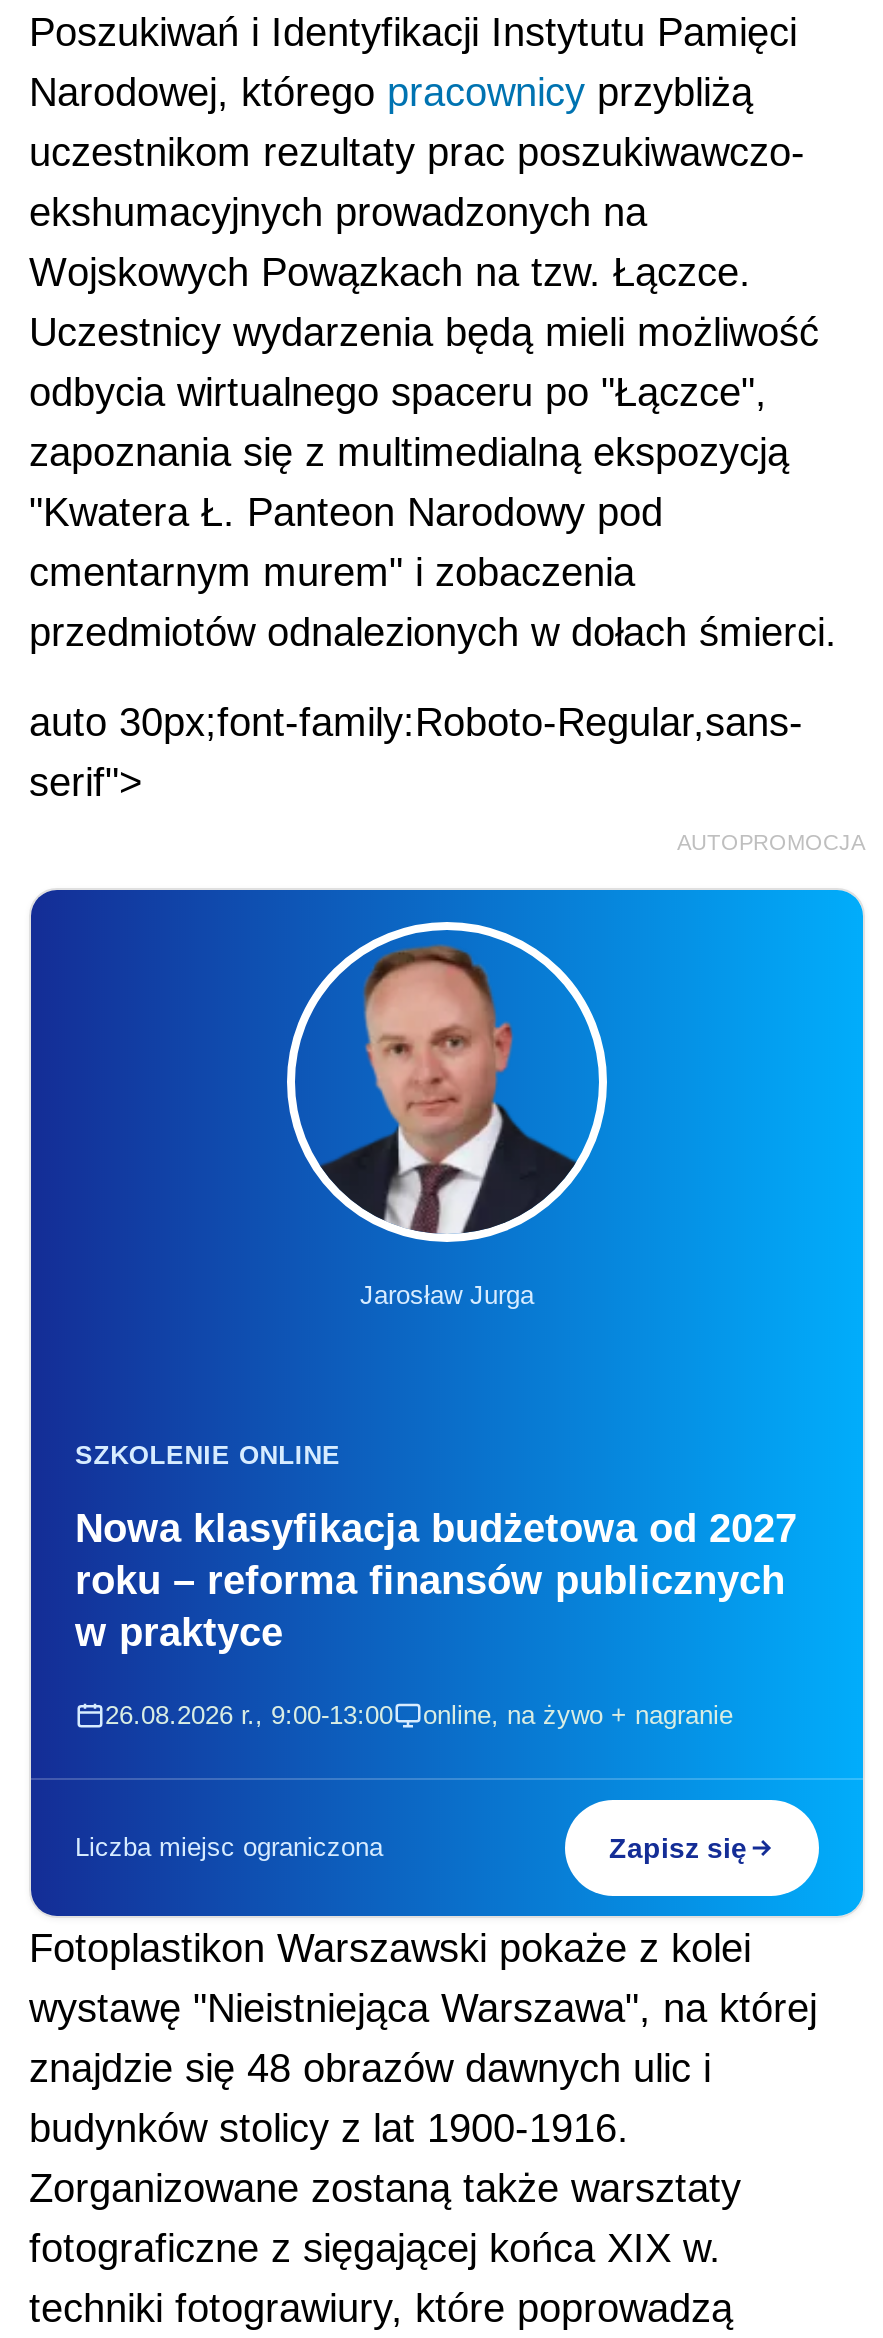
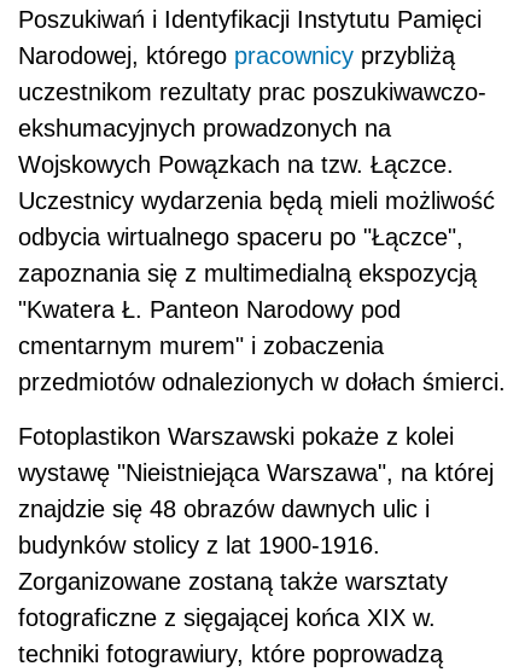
- auto 30px;font-family:Roboto-Regular,sans-
- serif">
- AUTOPROMOCJA

- [image]
- Jarosław Jurga

- SZKOLENIE ONLINE
- Nowa klasyfikacja budżetowa od 2027
- roku – reforma finansów publicznych
- w praktyce
- 26.08.2026 r., 9:00-13:00
- online, na żywo + nagranie

- Liczba miejsc ograniczona
- Zapisz się
